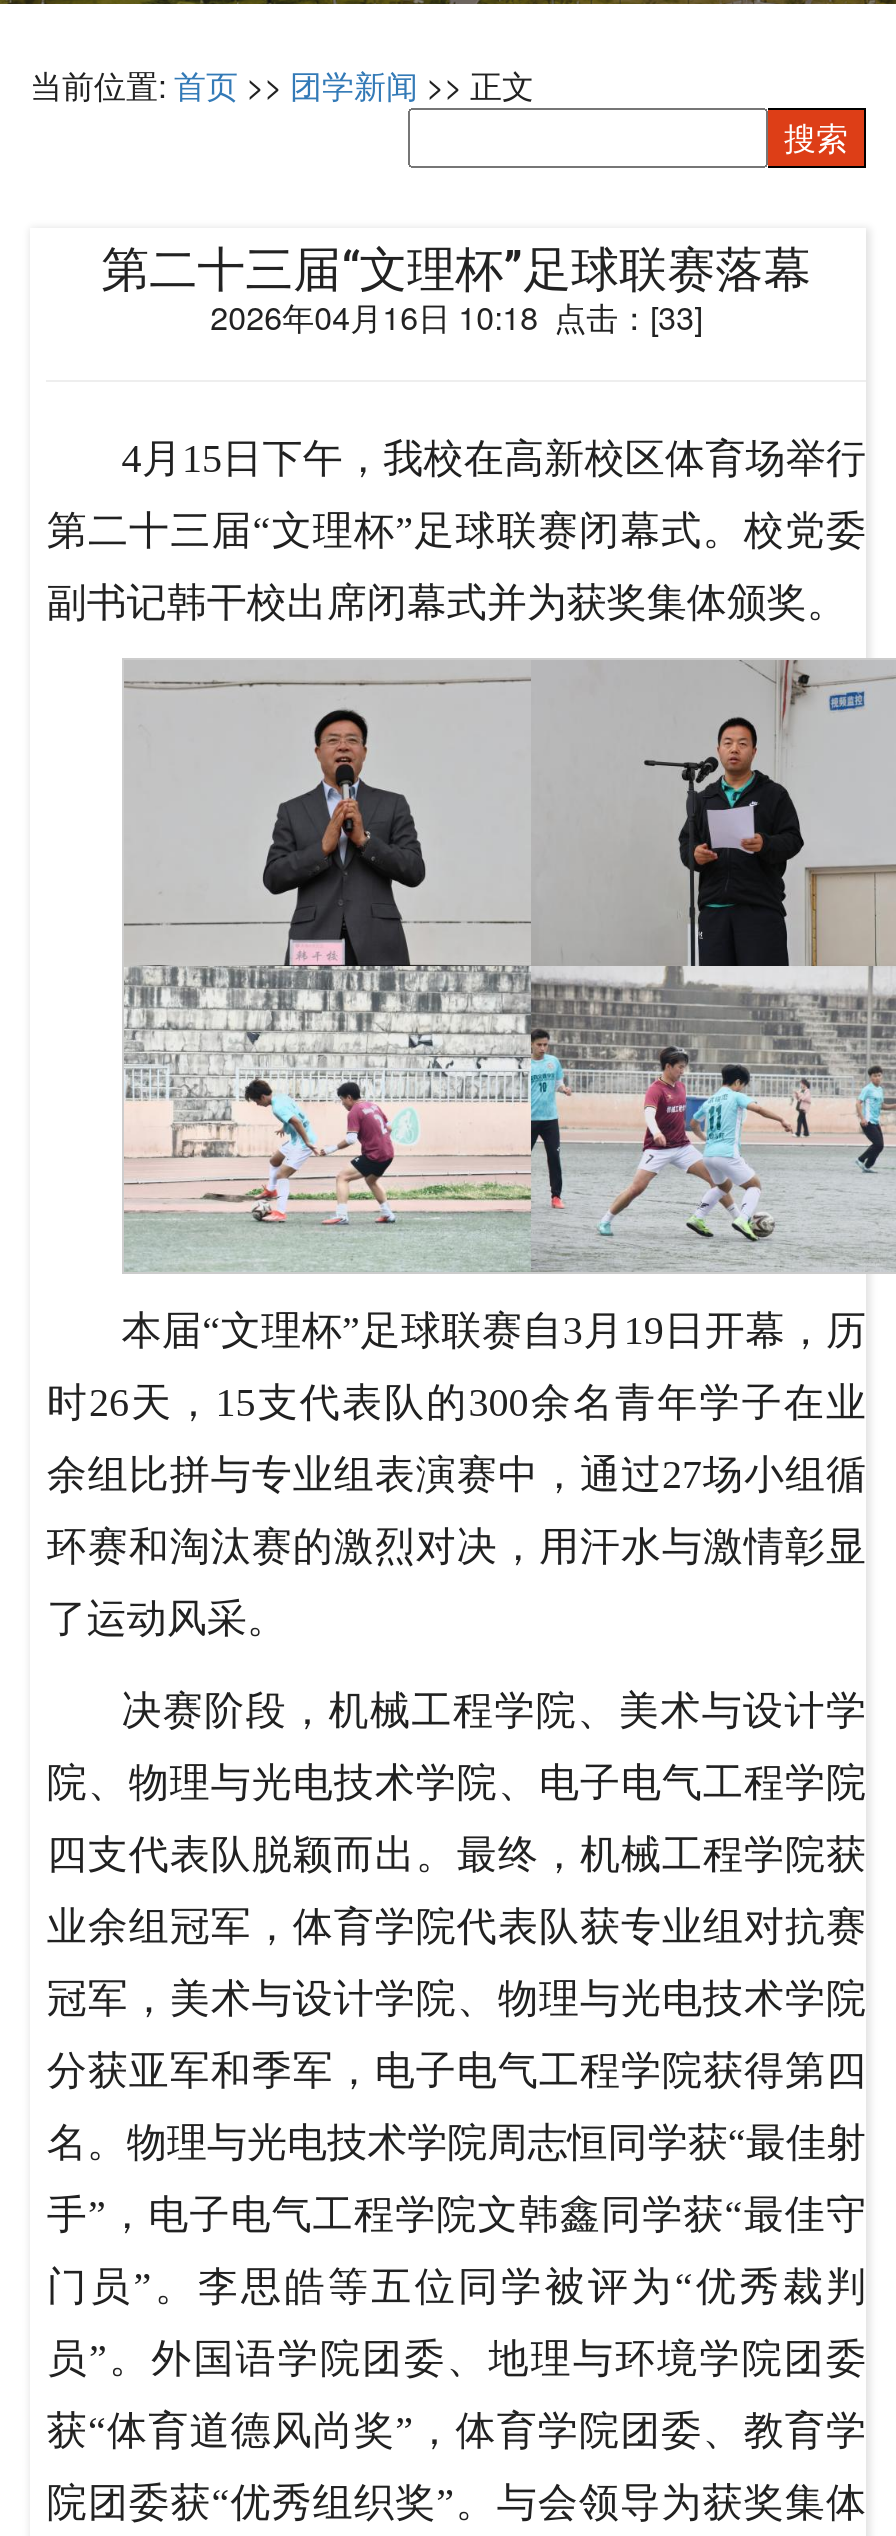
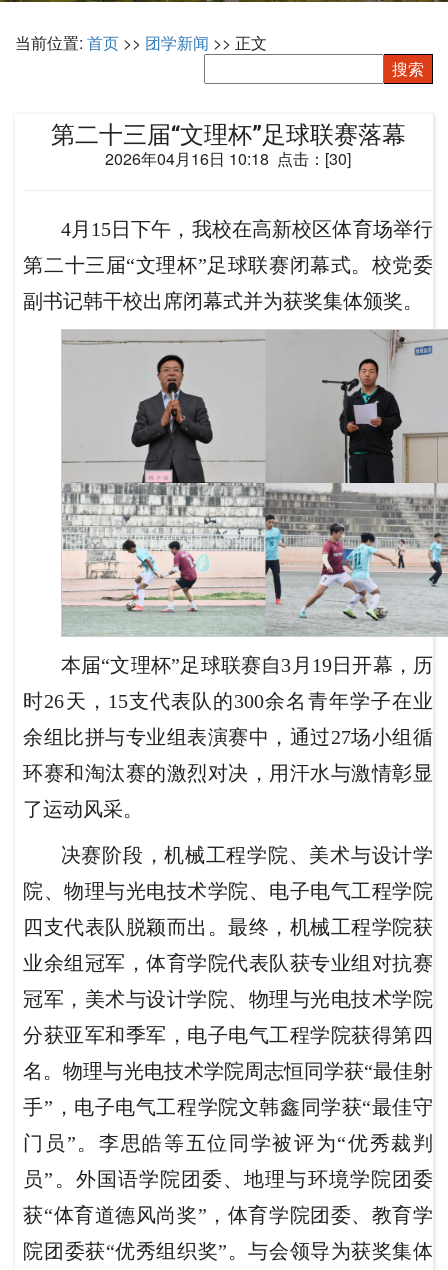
- 2026年04月16日 10:18 点击：[33]
+ 2026年04月16日 10:18 点击：[30]
